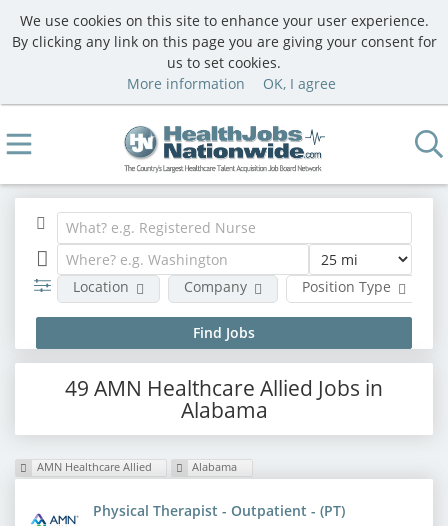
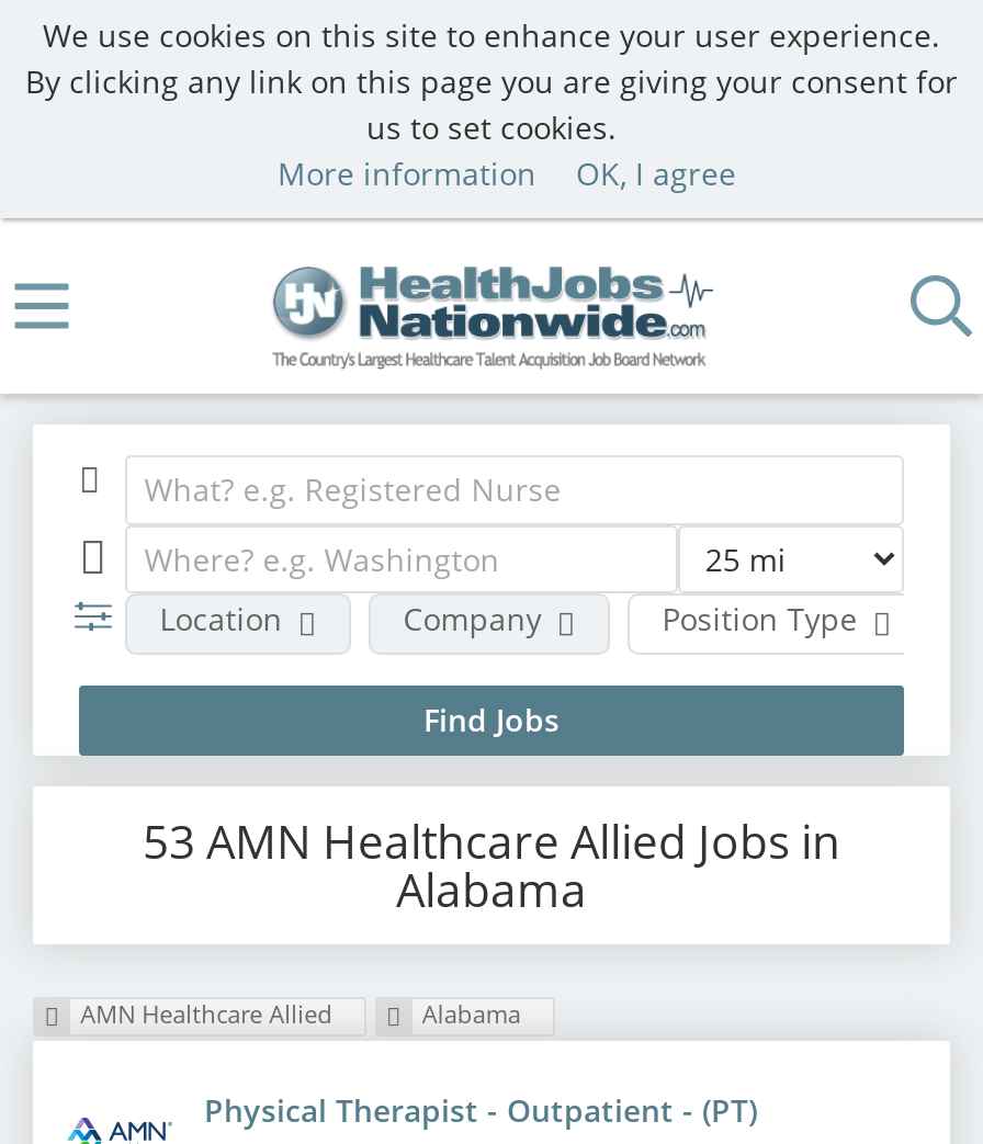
- 49 AMN Healthcare Allied Jobs in
+ 53 AMN Healthcare Allied Jobs in
